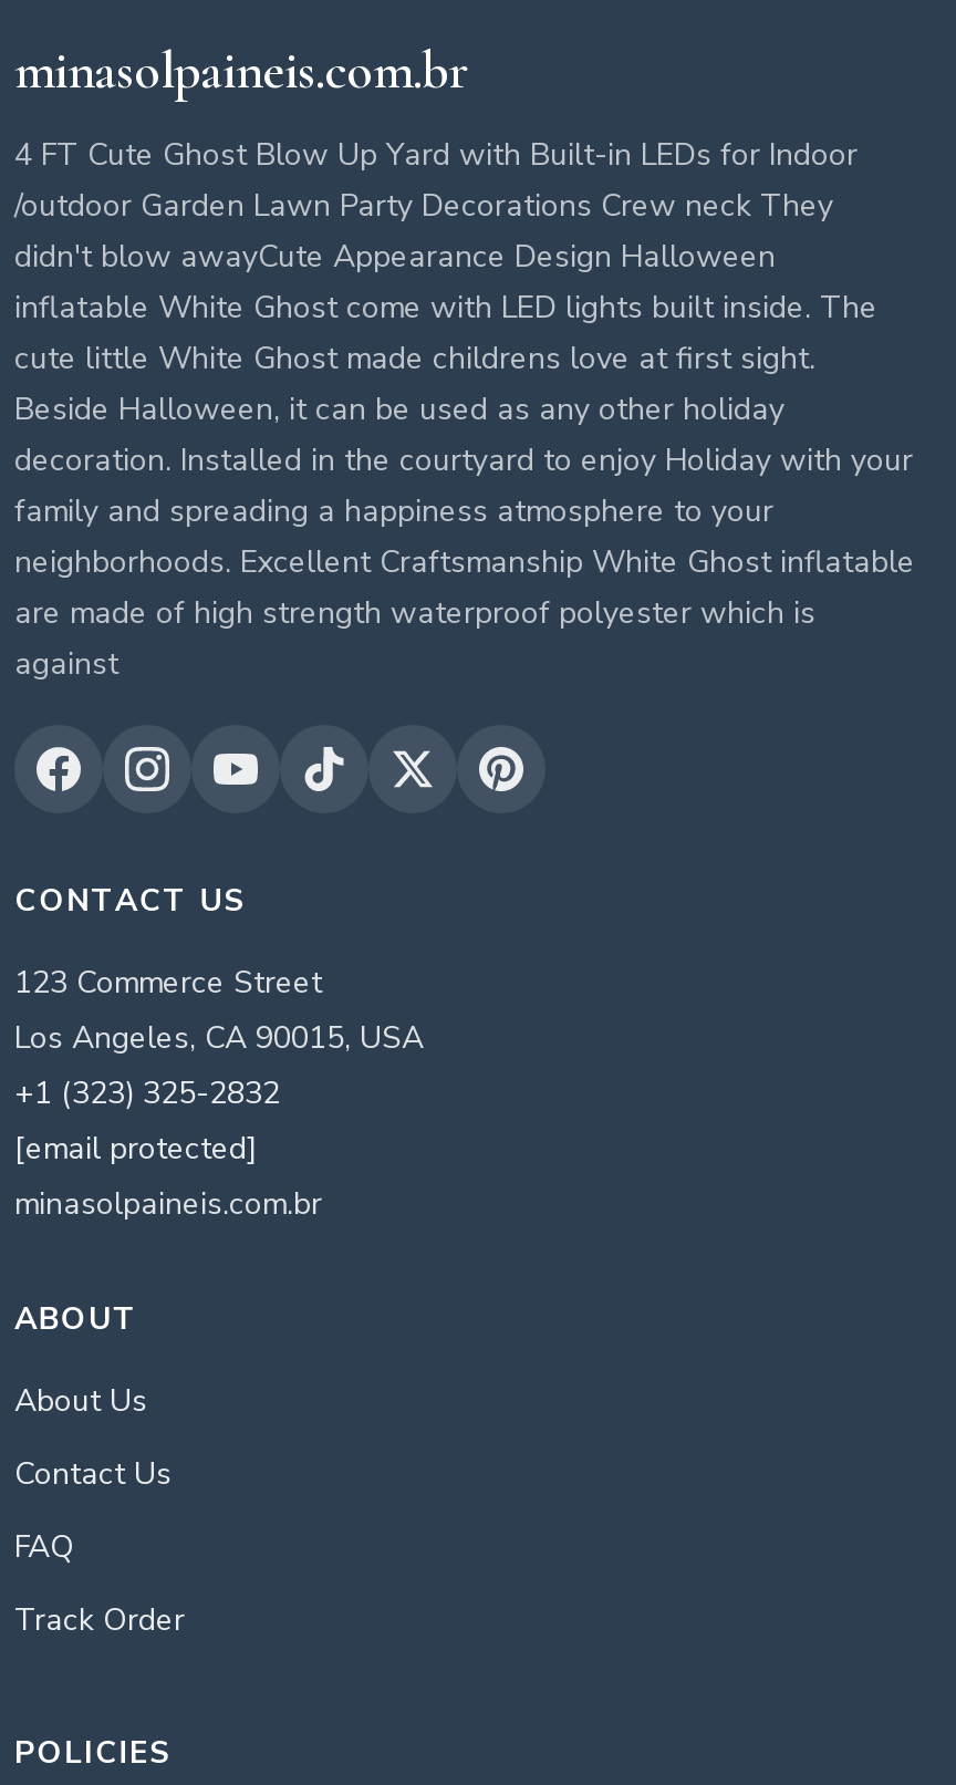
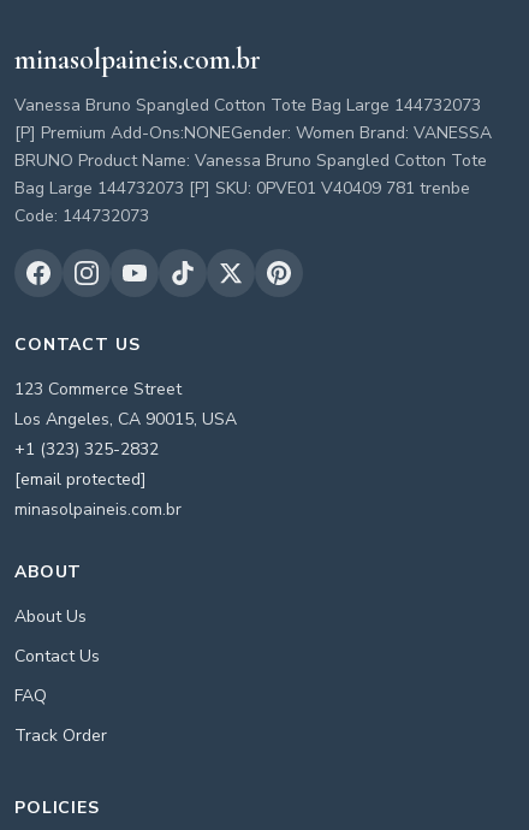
- 4 FT Cute Ghost Blow Up Yard with Built-in LEDs for Indoor
- /outdoor Garden Lawn Party Decorations Crew neck They
- didn't blow awayCute Appearance Design Halloween
- inflatable White Ghost come with LED lights built inside. The
- cute little White Ghost made childrens love at first sight.
- Beside Halloween, it can be used as any other holiday
- decoration. Installed in the courtyard to enjoy Holiday with your
- family and spreading a happiness atmosphere to your
- neighborhoods. Excellent Craftsmanship White Ghost inflatable
- are made of high strength waterproof polyester which is
- against
+ Vanessa Bruno Spangled Cotton Tote Bag Large 144732073
+ [P] Premium Add-Ons:NONEGender: Women Brand: VANESSA
+ BRUNO Product Name: Vanessa Bruno Spangled Cotton Tote
+ Bag Large 144732073 [P] SKU: 0PVE01 V40409 781 trenbe
+ Code: 144732073
